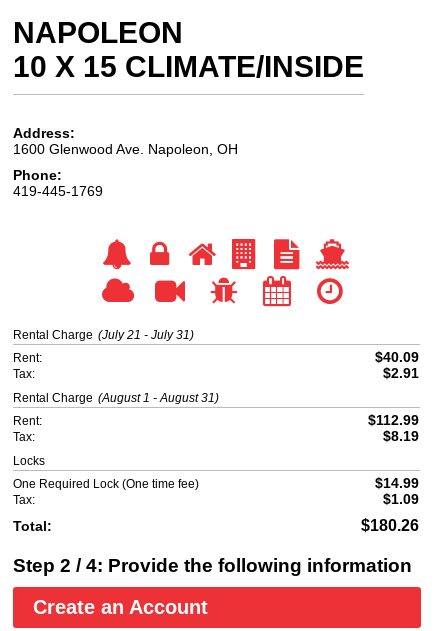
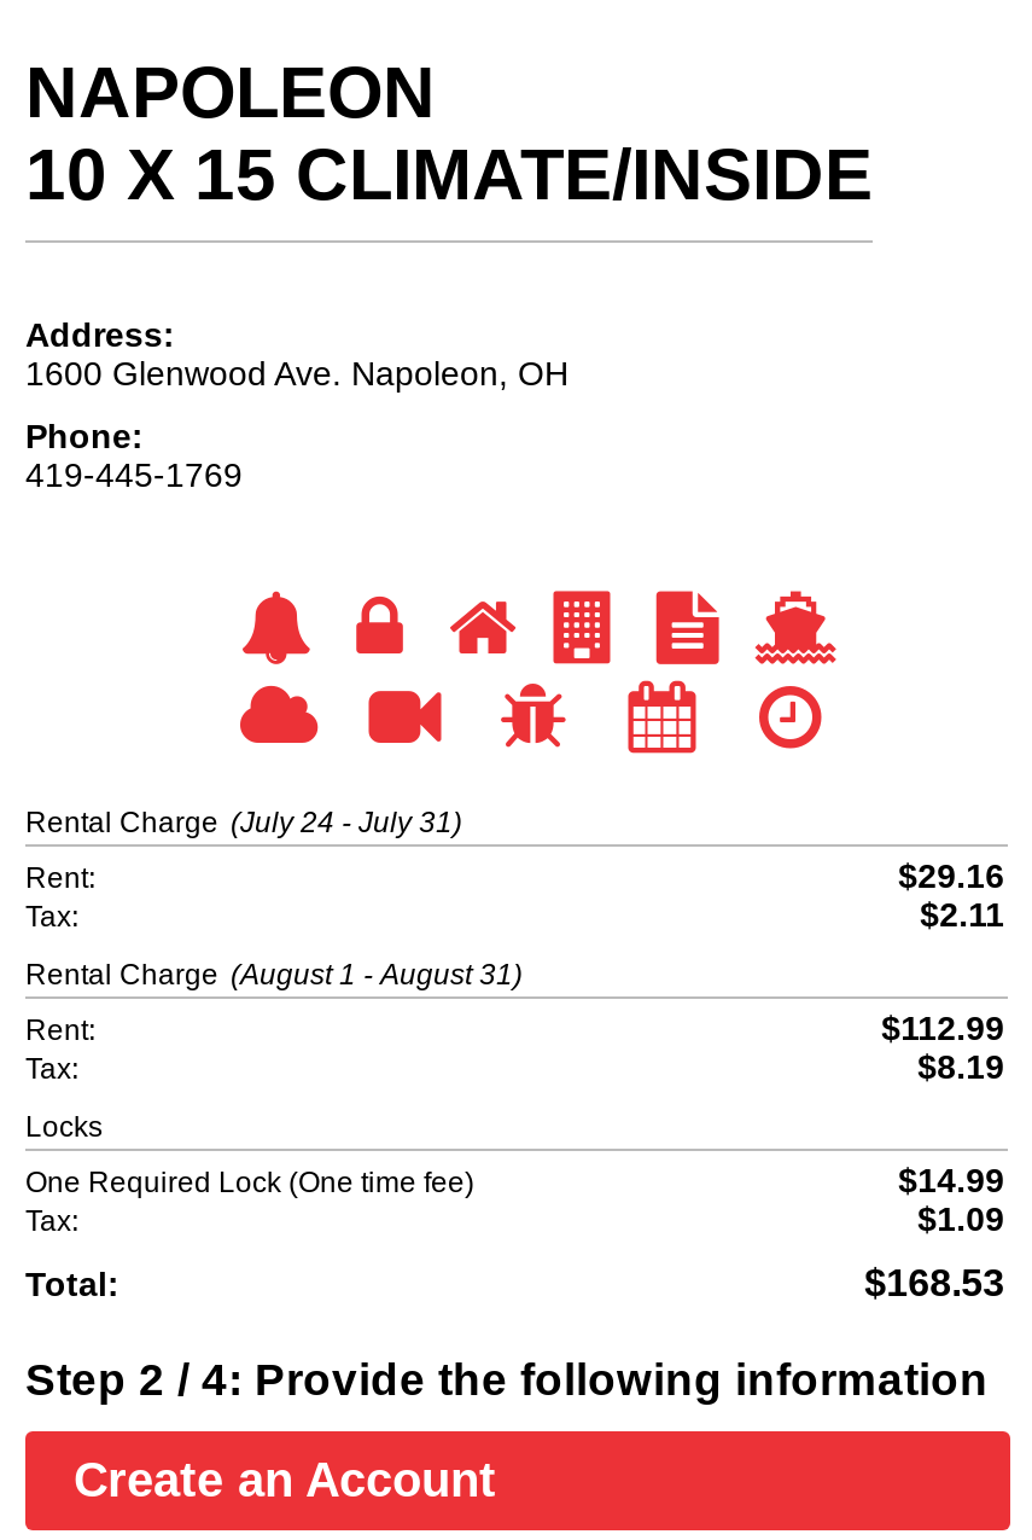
- Rental Charge (July 21 - July 31)
+ Rental Charge (July 24 - July 31)

- $40.09
+ $29.16

- $2.91
+ $2.11

- $180.26
+ $168.53
